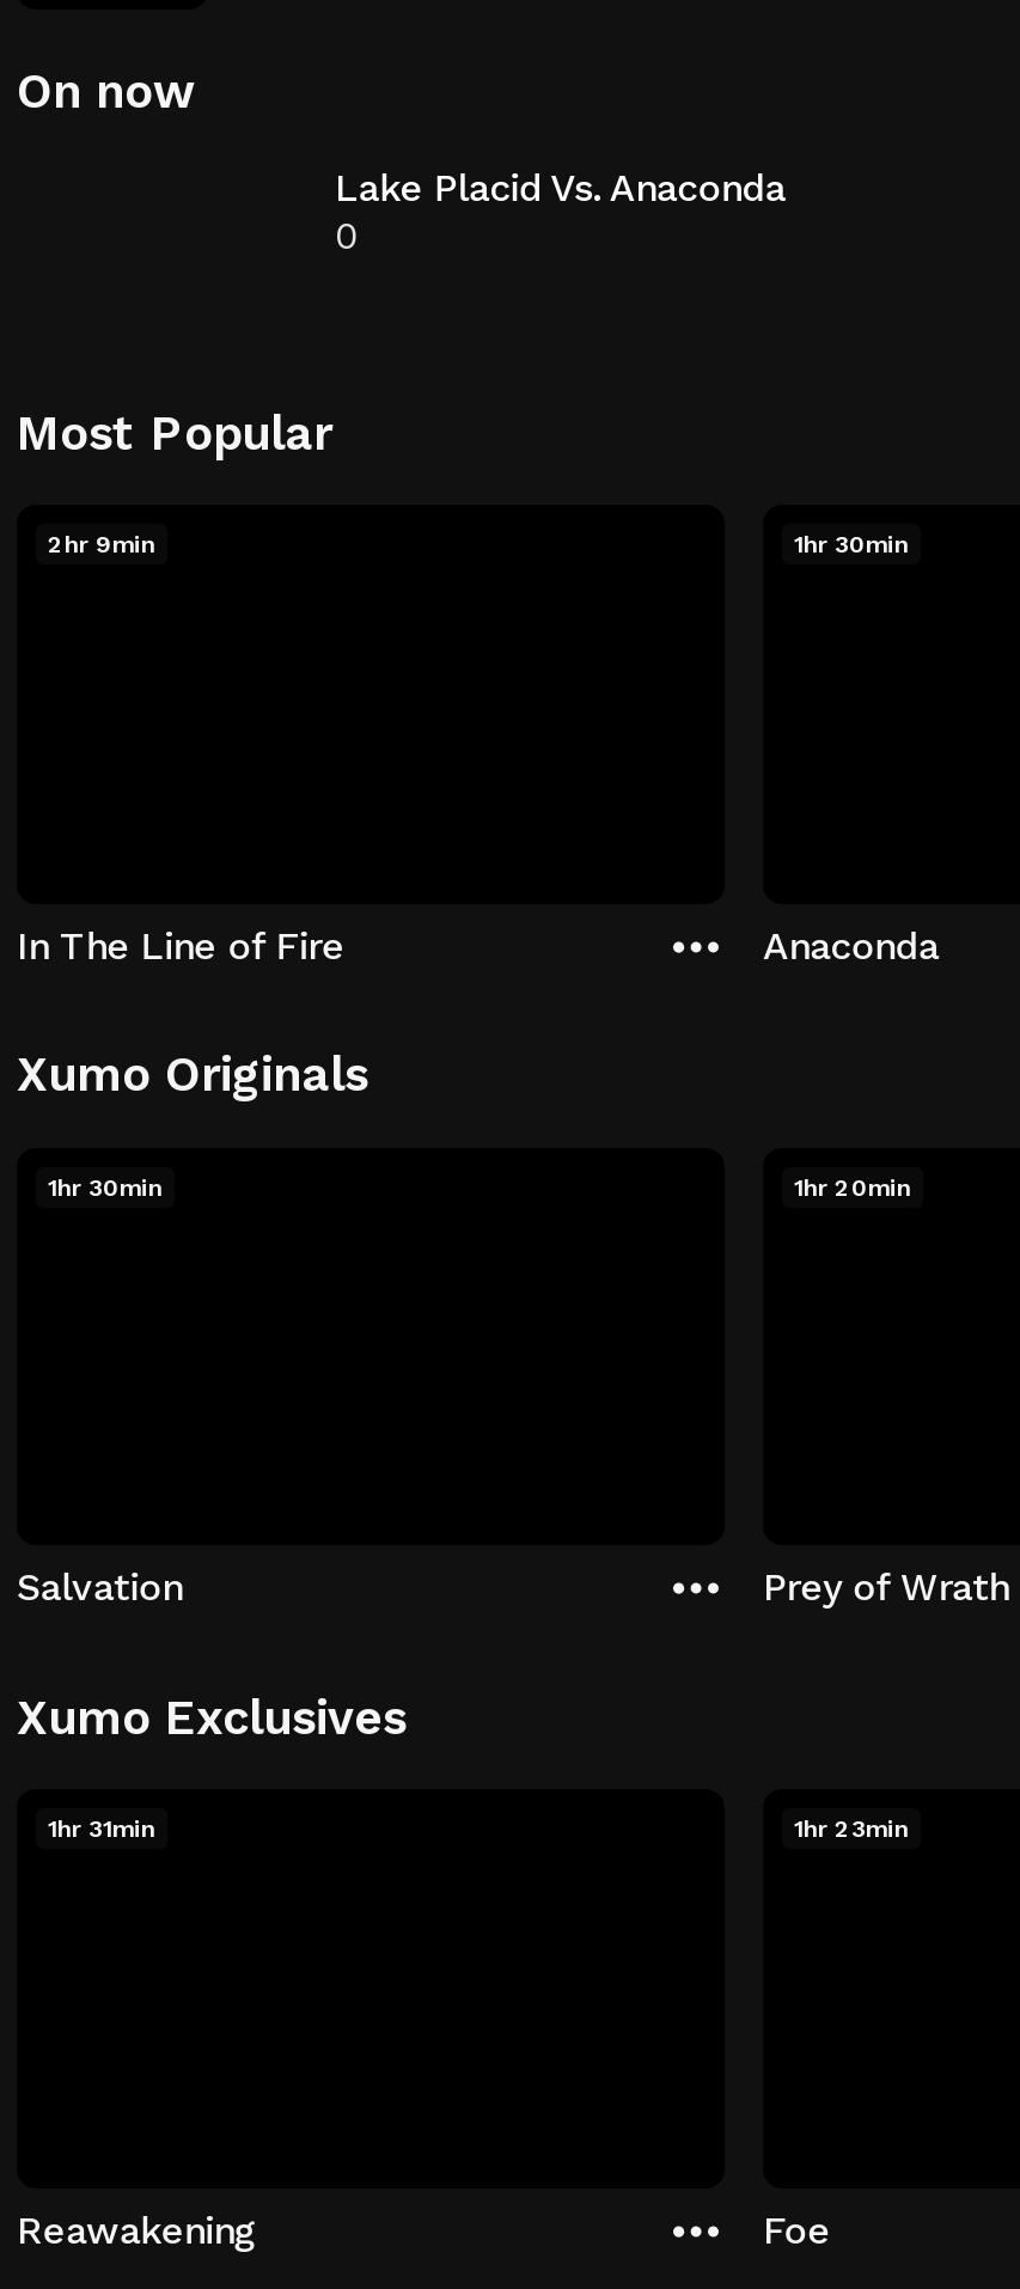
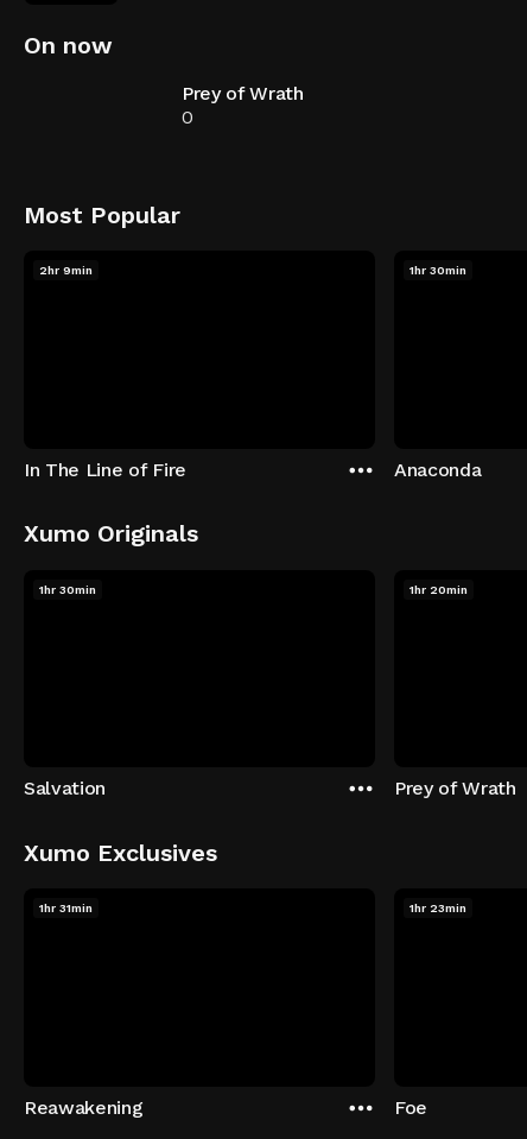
- Lake Placid Vs. Anaconda
+ Prey of Wrath
